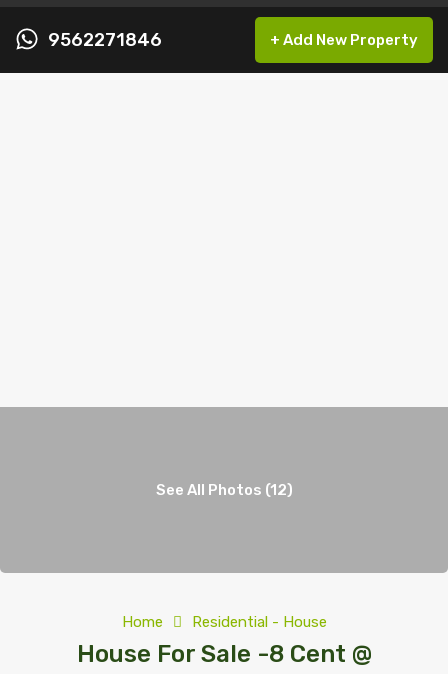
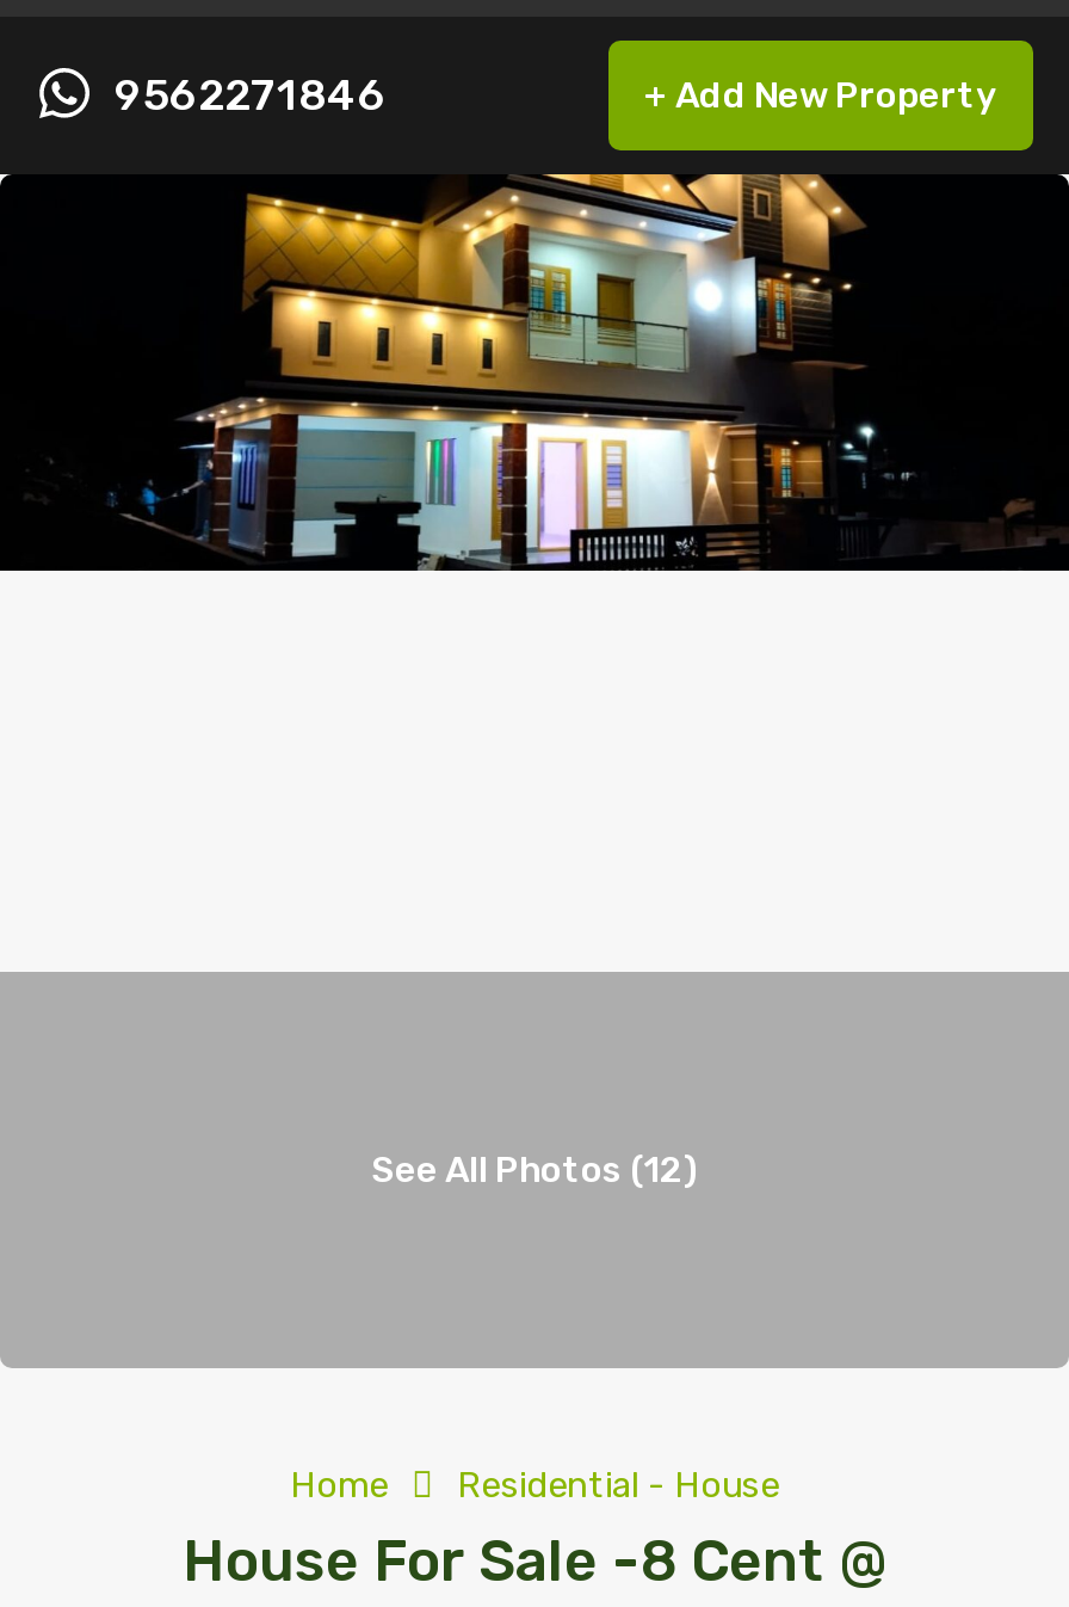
+ [image]
